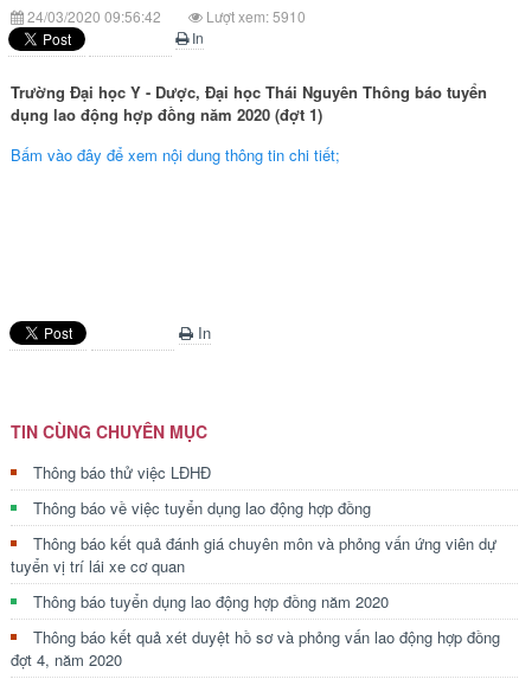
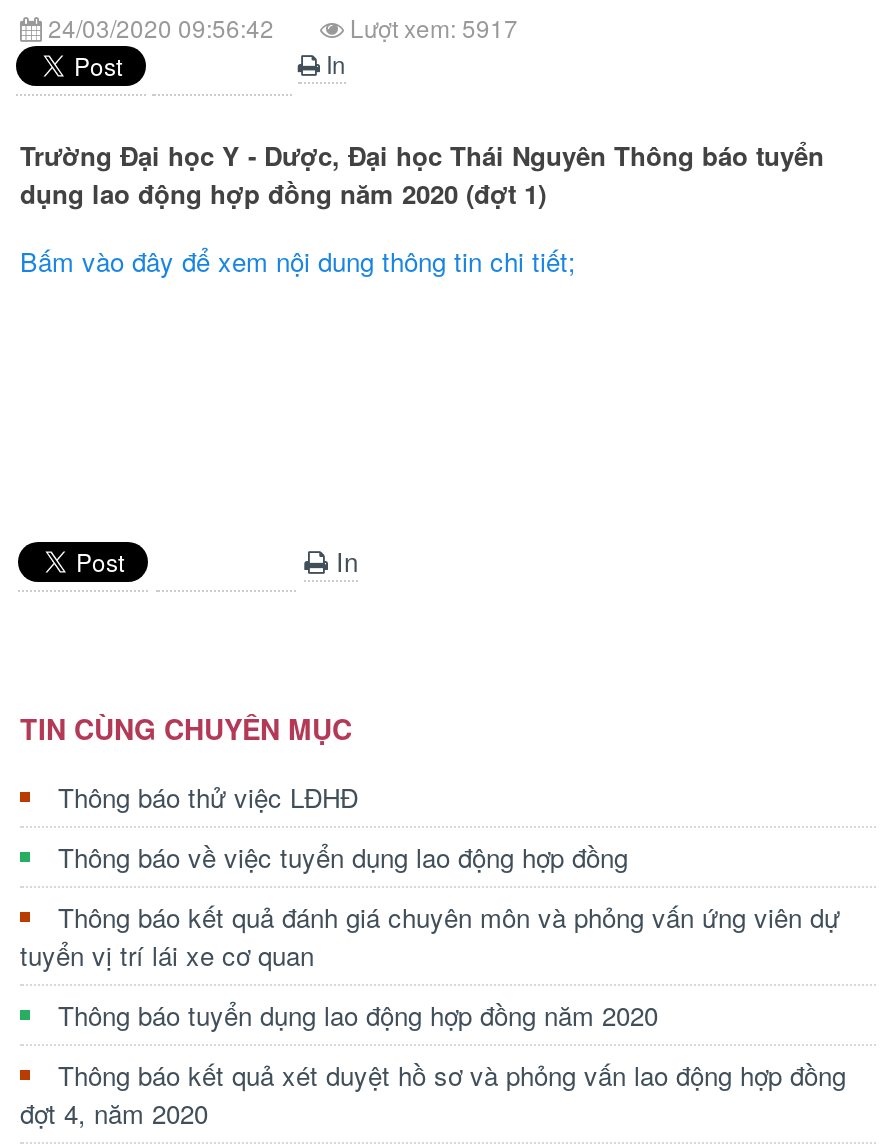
- Lượt xem: 5910
+ Lượt xem: 5917
